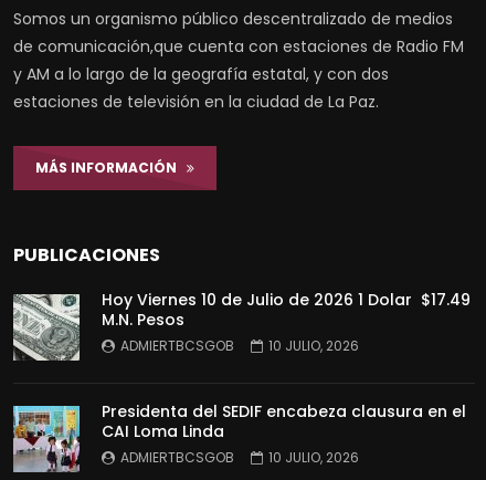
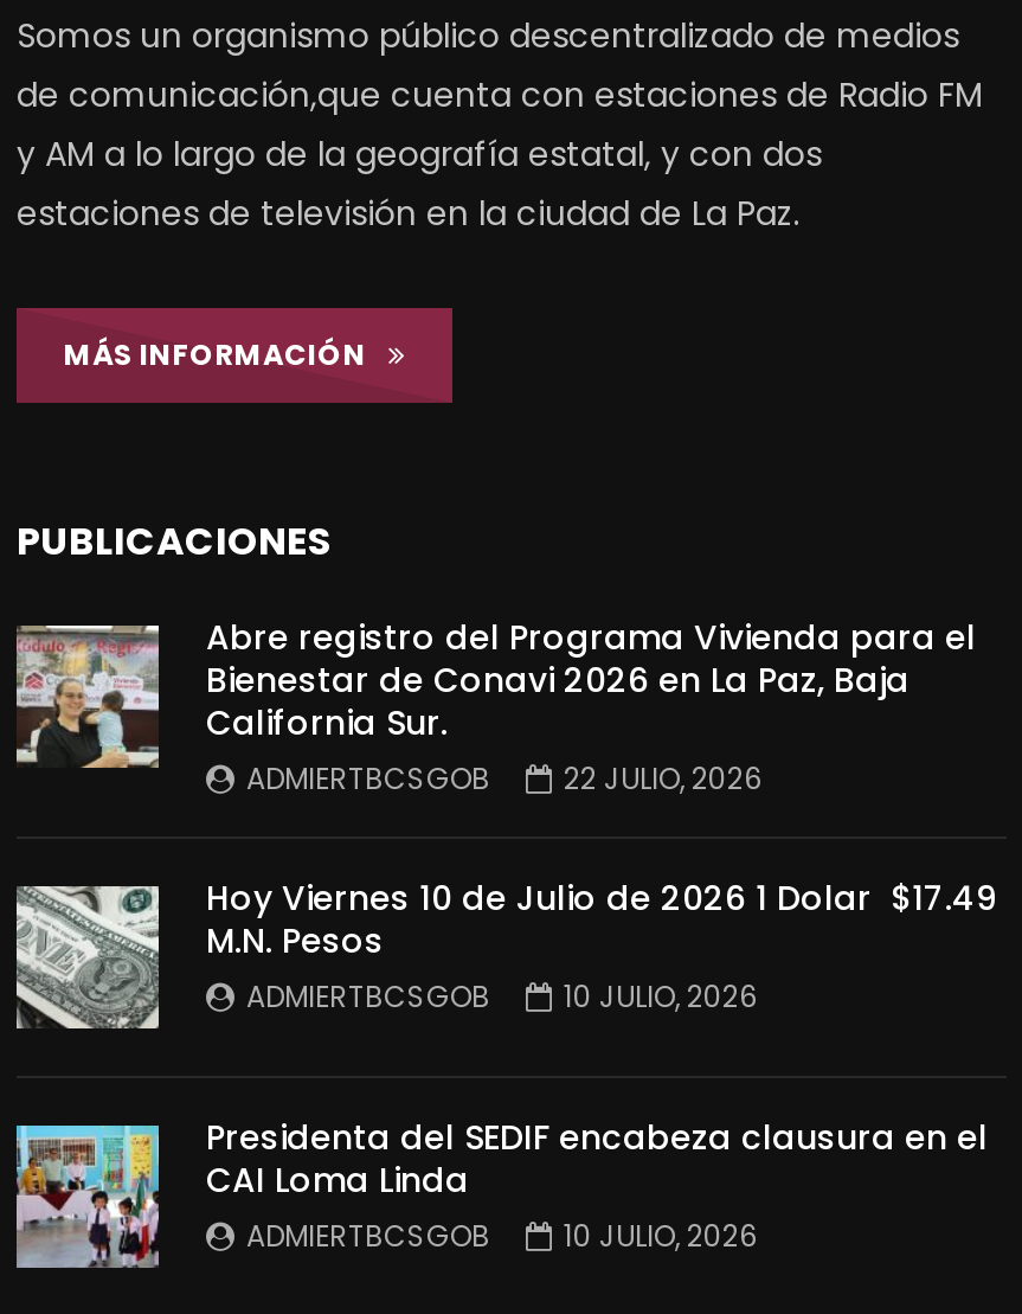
+ [image]
+ Abre registro del Programa Vivienda para el
+ Bienestar de Conavi 2026 en La Paz, Baja
+ California Sur.
+ ADMIERTBCSGOB
+ 22 JULIO, 2026
